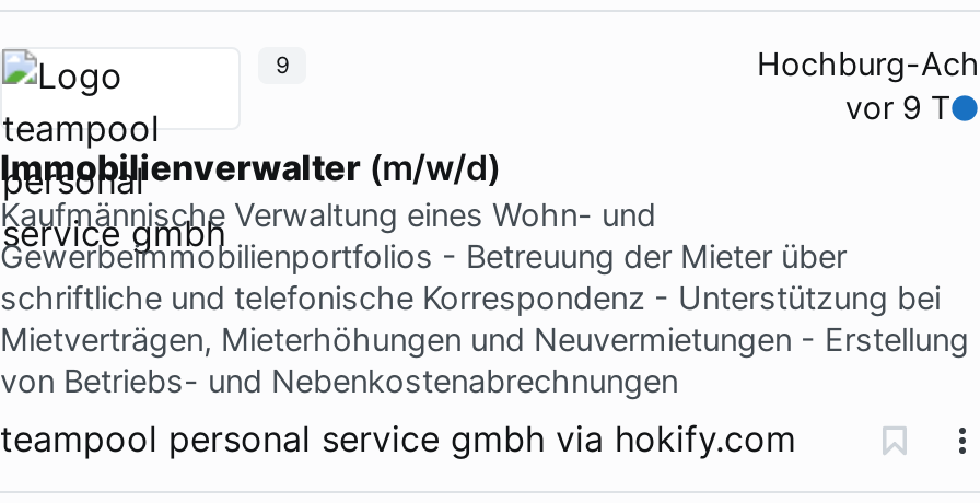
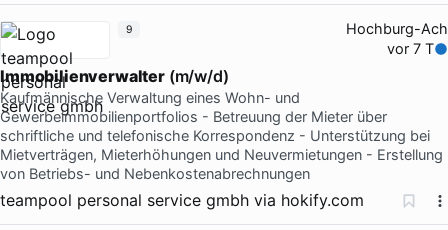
- vor 9 T
+ vor 7 T
